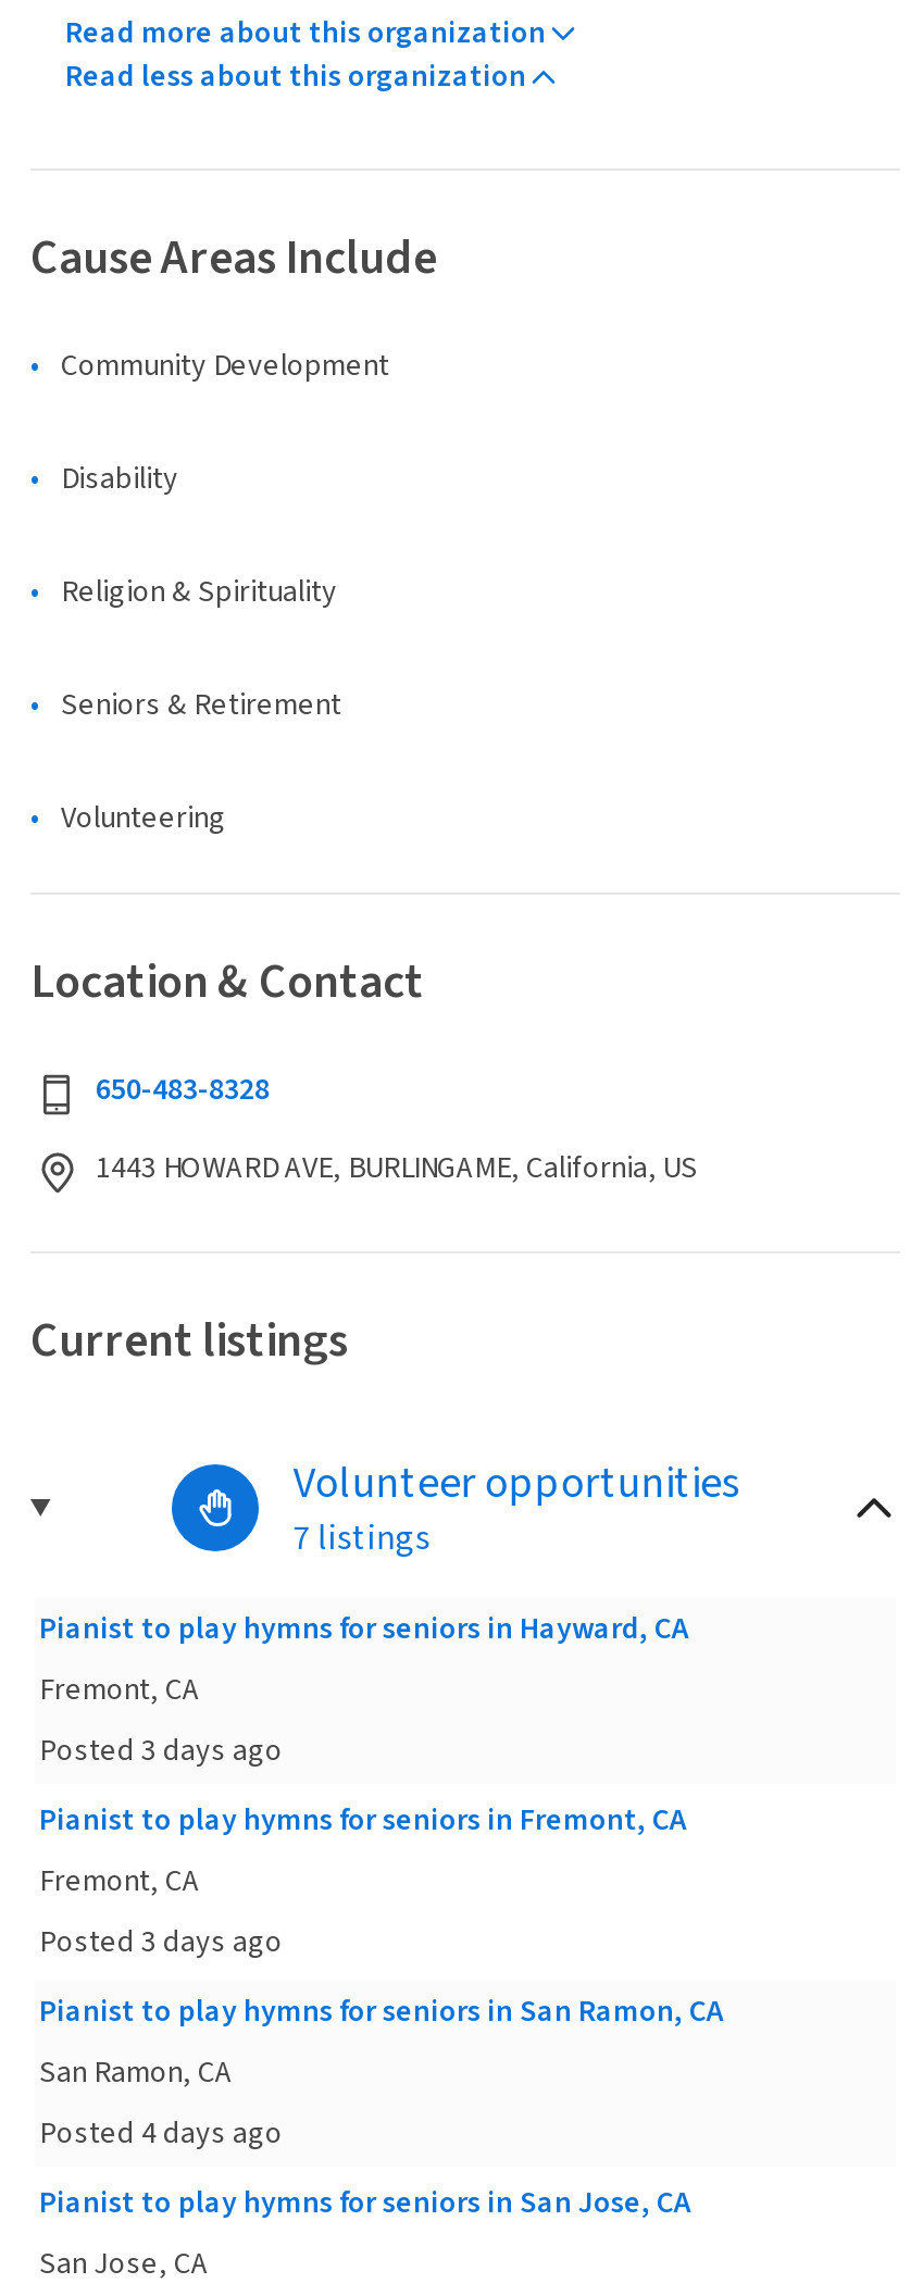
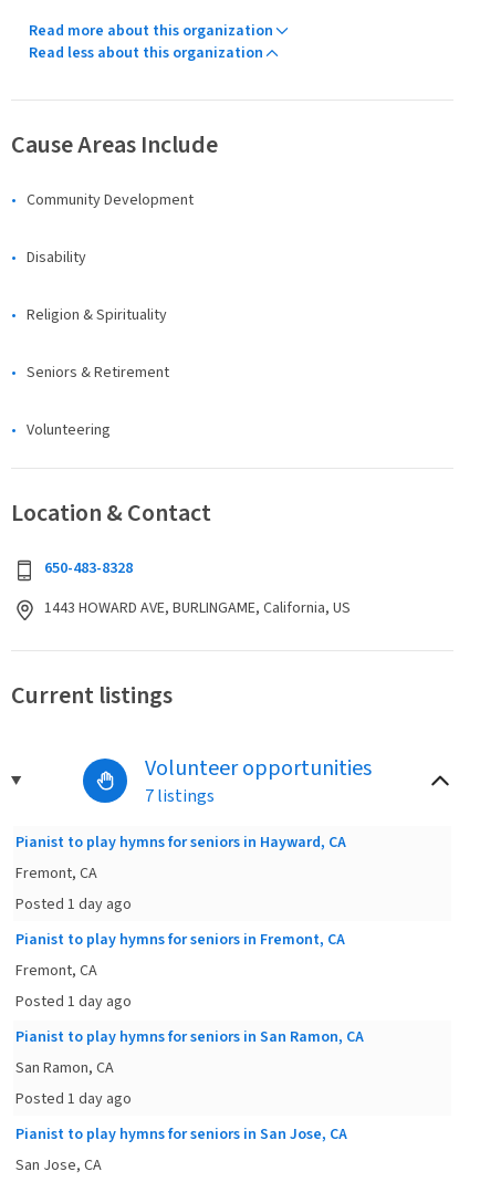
- Posted 3 days ago
+ Posted 1 day ago

- Posted 3 days ago
+ Posted 1 day ago

- Posted 4 days ago
+ Posted 1 day ago
